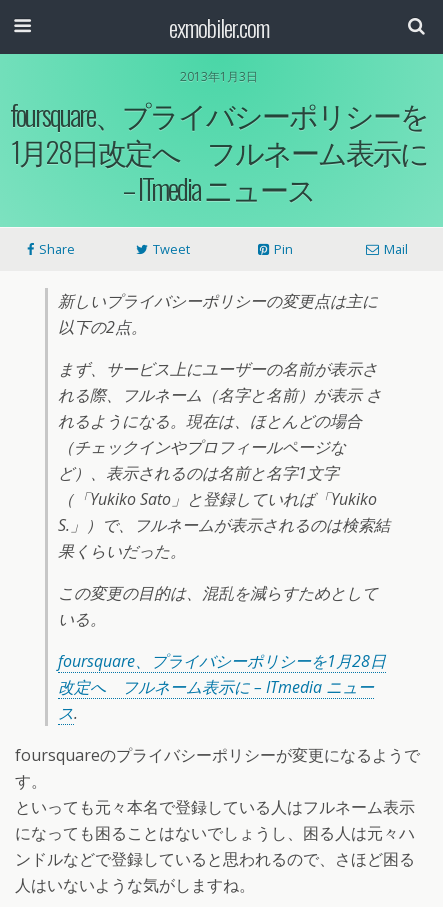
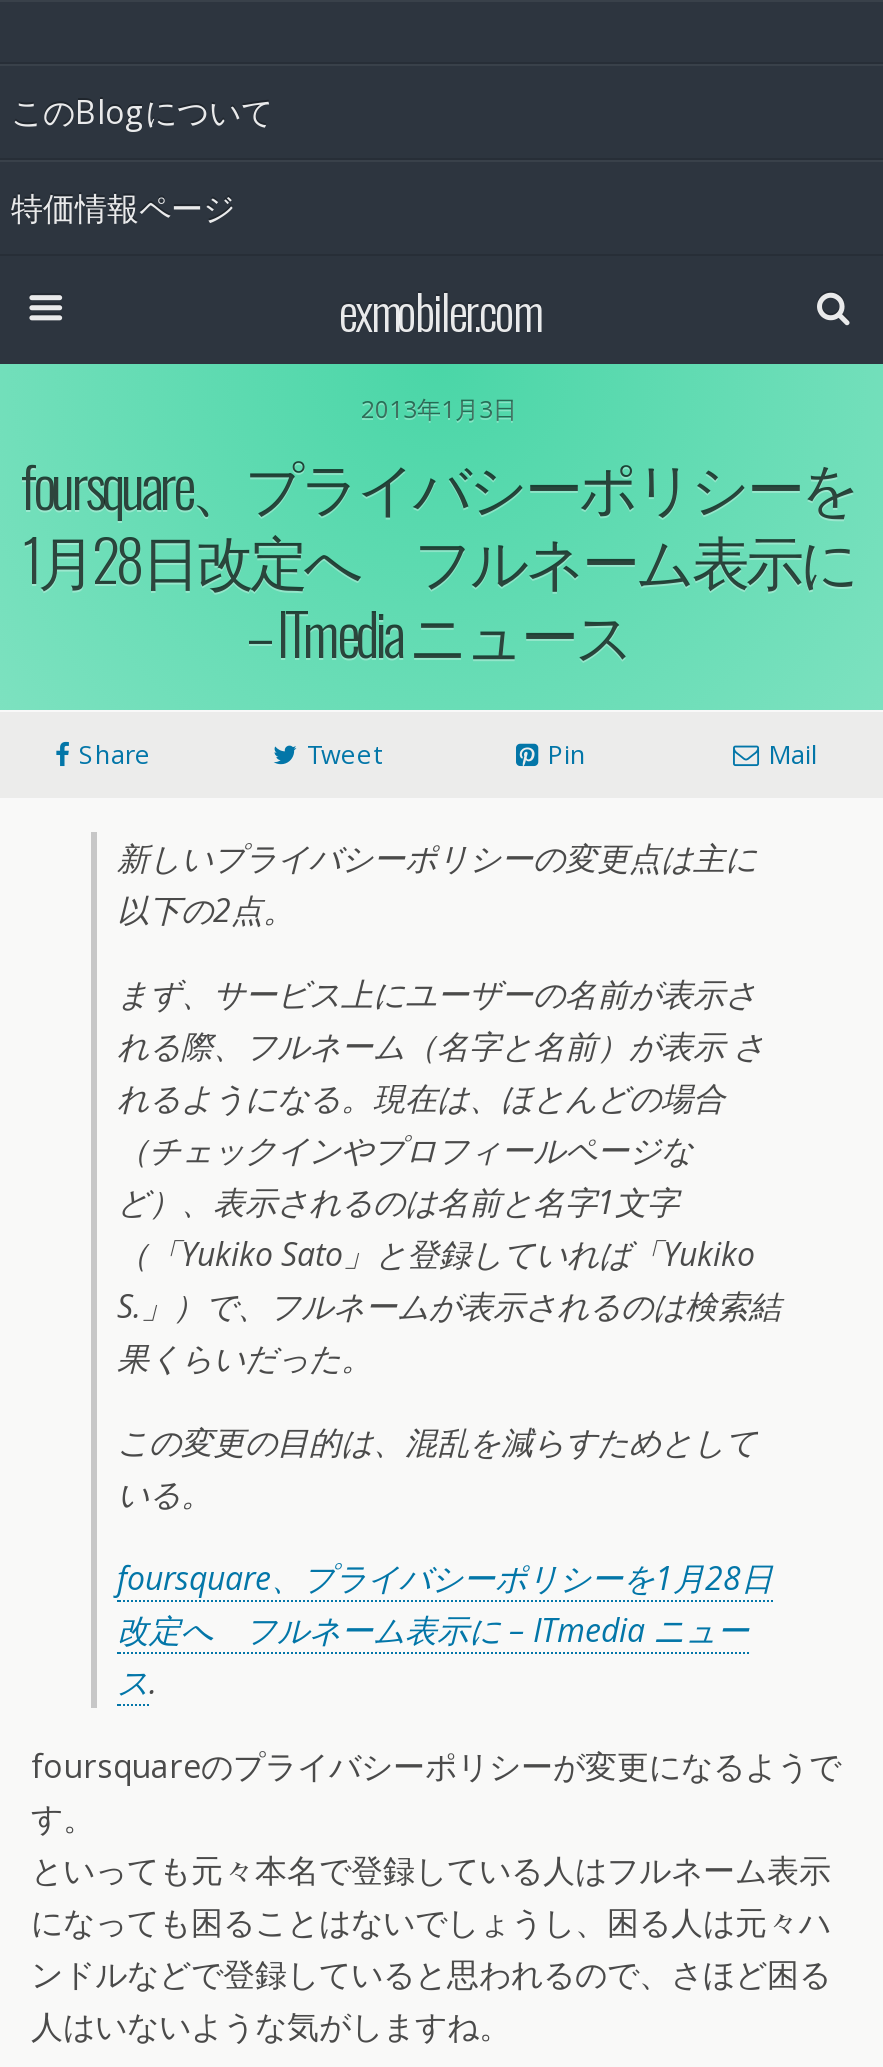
+ このBlogについて
+ 特価情報ページ
